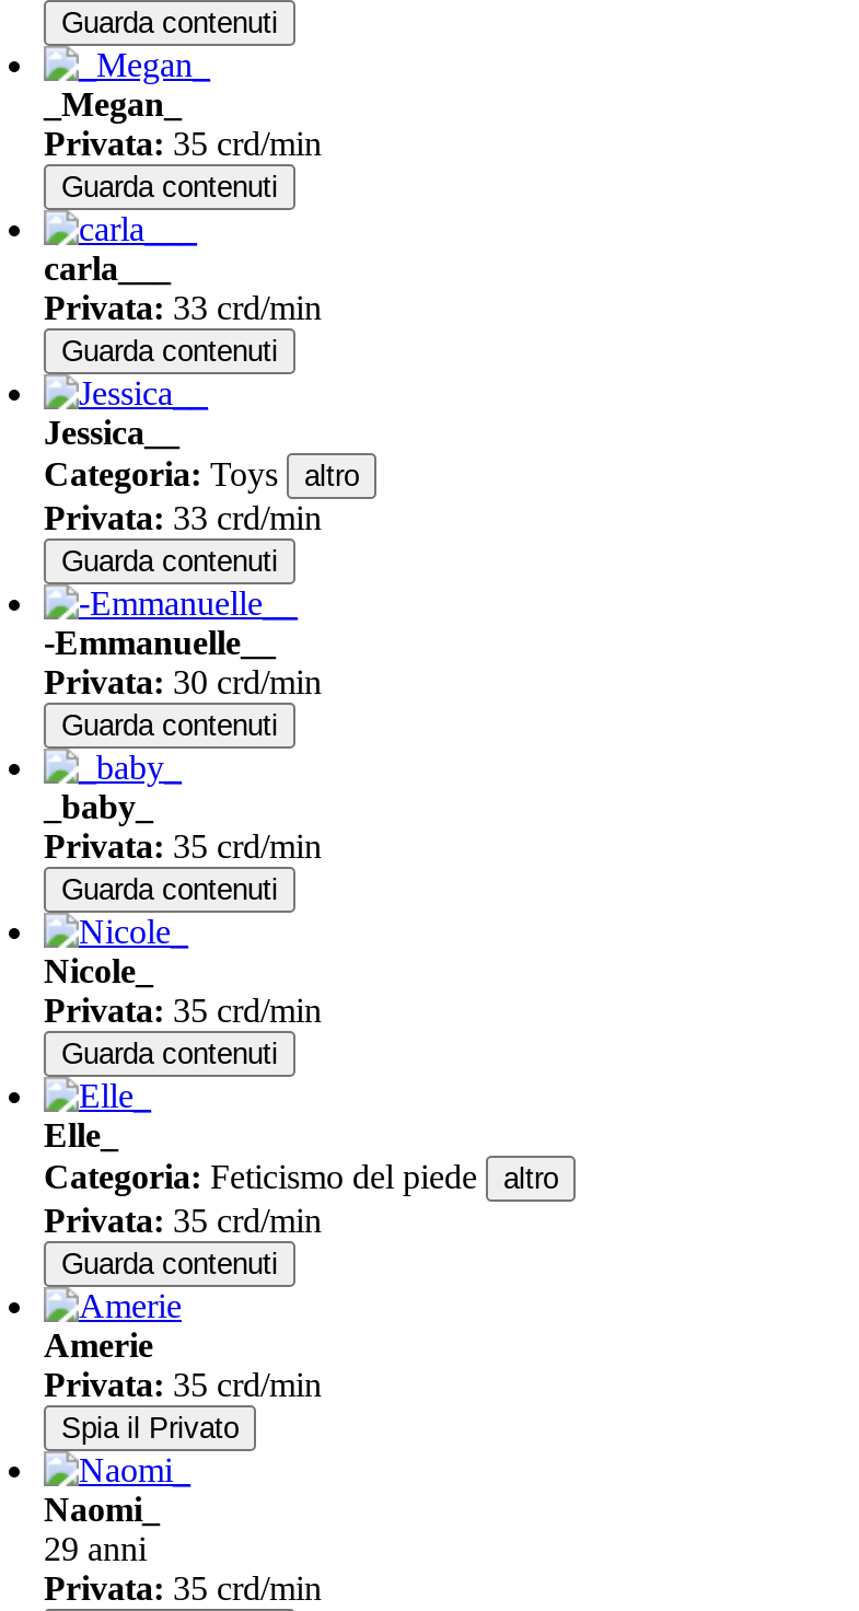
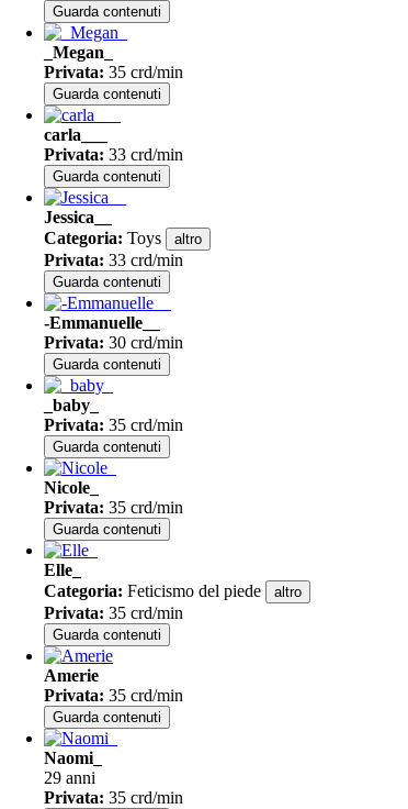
- Spia il Privato
+ Guarda contenuti
